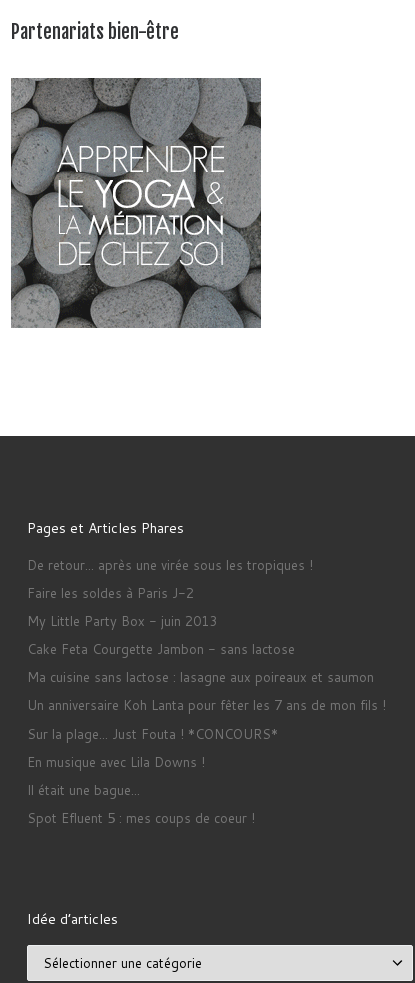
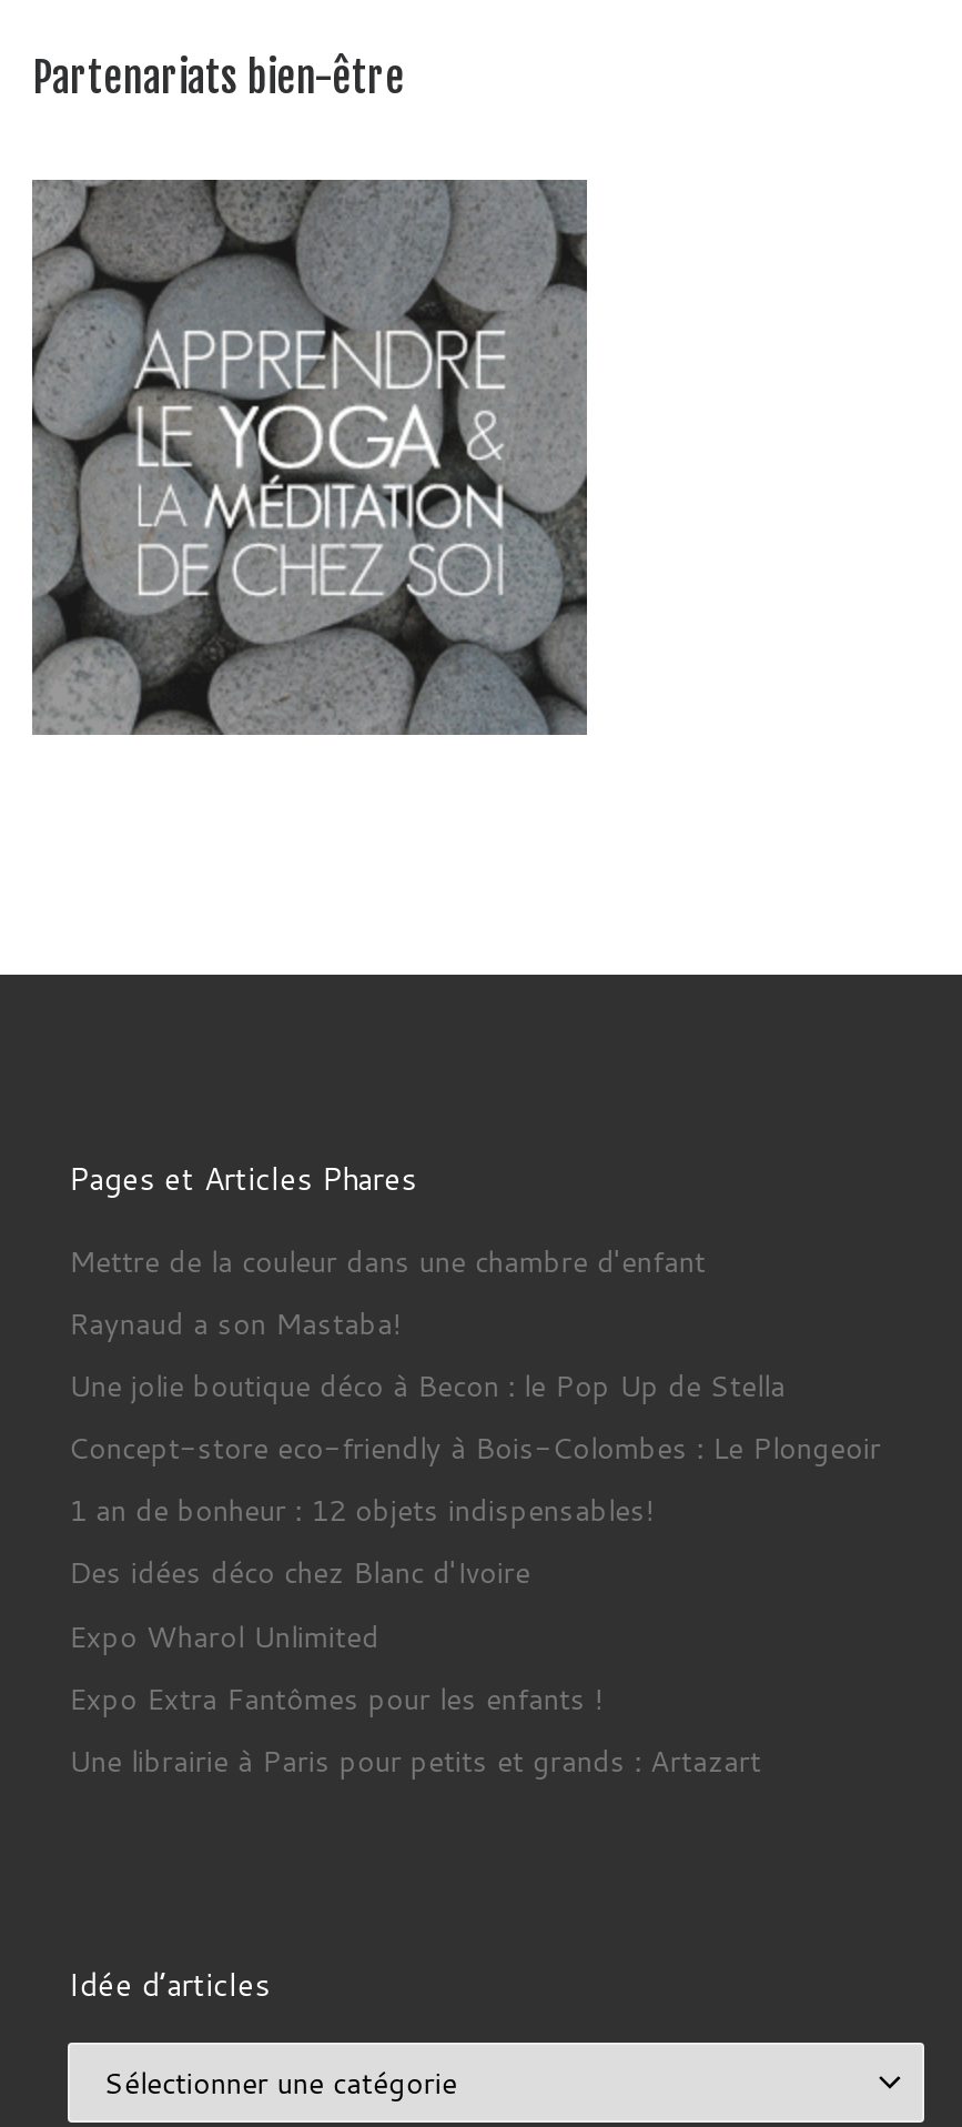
- De retour... après une virée sous les tropiques !
- Faire les soldes à Paris J-2
- My Little Party Box - juin 2013
- Cake Feta Courgette Jambon - sans lactose
- Ma cuisine sans lactose : lasagne aux poireaux et saumon
- Un anniversaire Koh Lanta pour fêter les 7 ans de mon fils !
- Sur la plage... Just Fouta ! *CONCOURS*
- En musique avec Lila Downs !
- Il était une bague...
- Spot Efluent 5 : mes coups de coeur !
+ Mettre de la couleur dans une chambre d'enfant
+ Raynaud a son Mastaba!
+ Une jolie boutique déco à Becon : le Pop Up de Stella
+ Concept-store eco-friendly à Bois-Colombes : Le Plongeoir
+ 1 an de bonheur : 12 objets indispensables!
+ Des idées déco chez Blanc d'Ivoire
+ Expo Wharol Unlimited
+ Expo Extra Fantômes pour les enfants !
+ Une librairie à Paris pour petits et grands : Artazart
